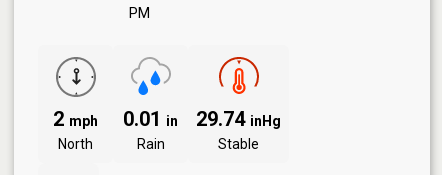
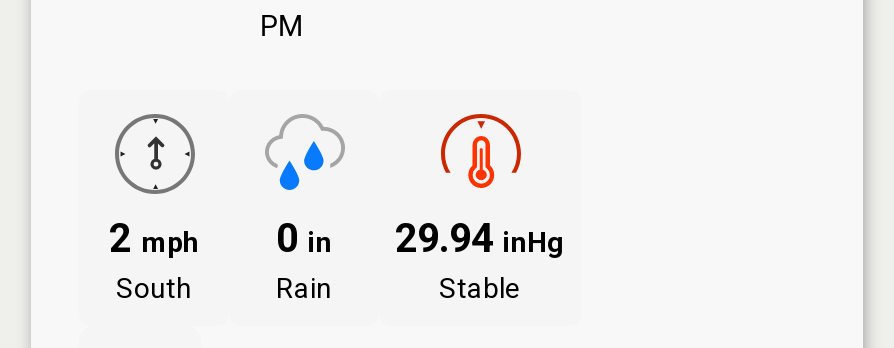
- 0.01 in
+ 0 in

- 29.74 inHg
+ 29.94 inHg

- North
+ South
